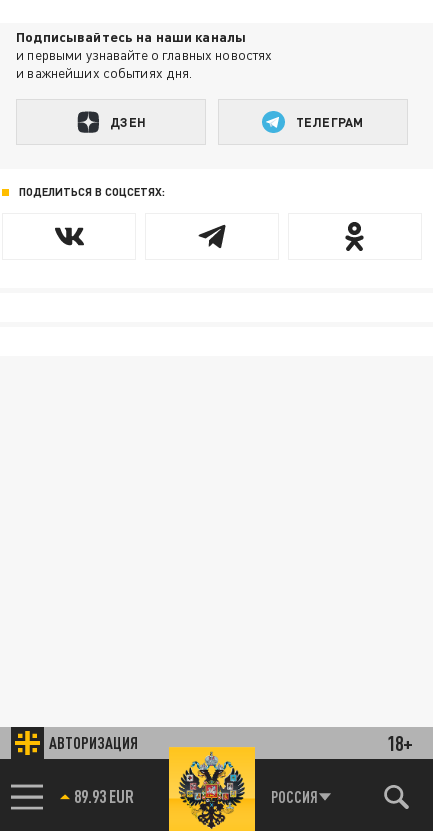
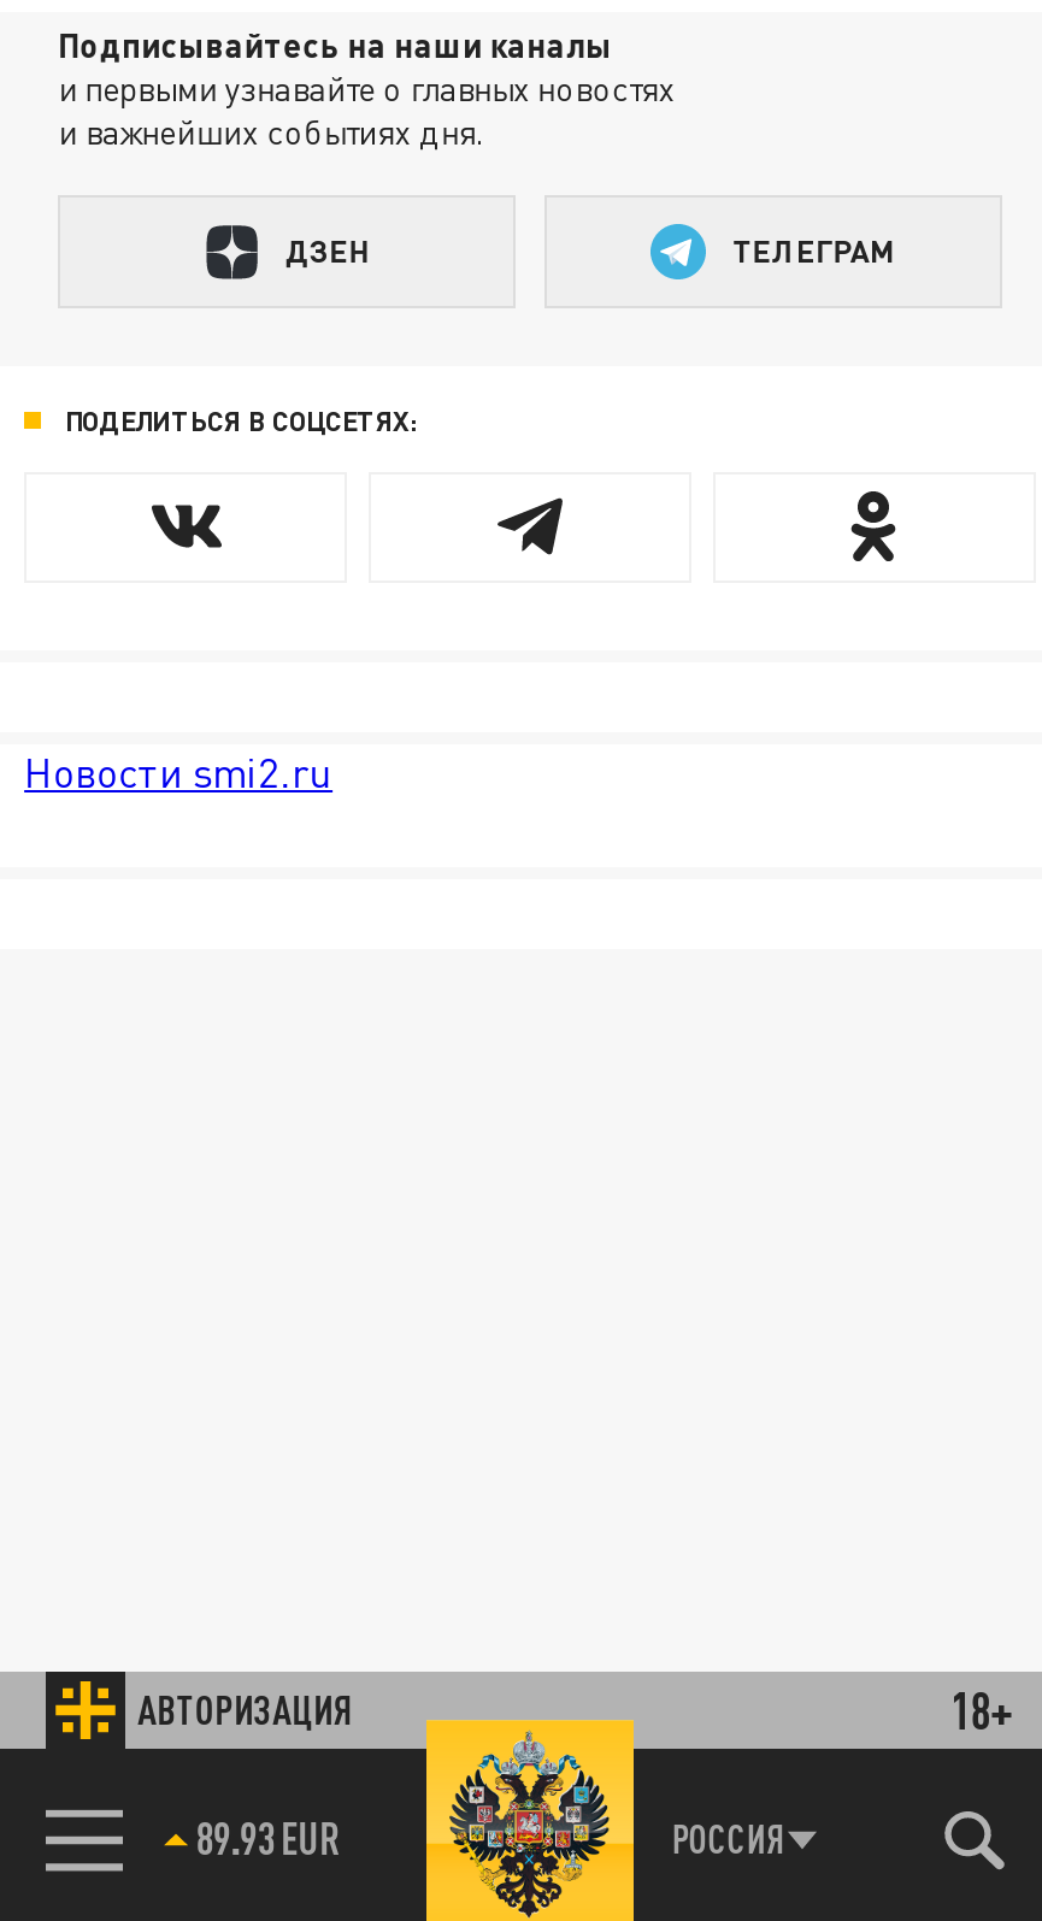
+ Новости smi2.ru
